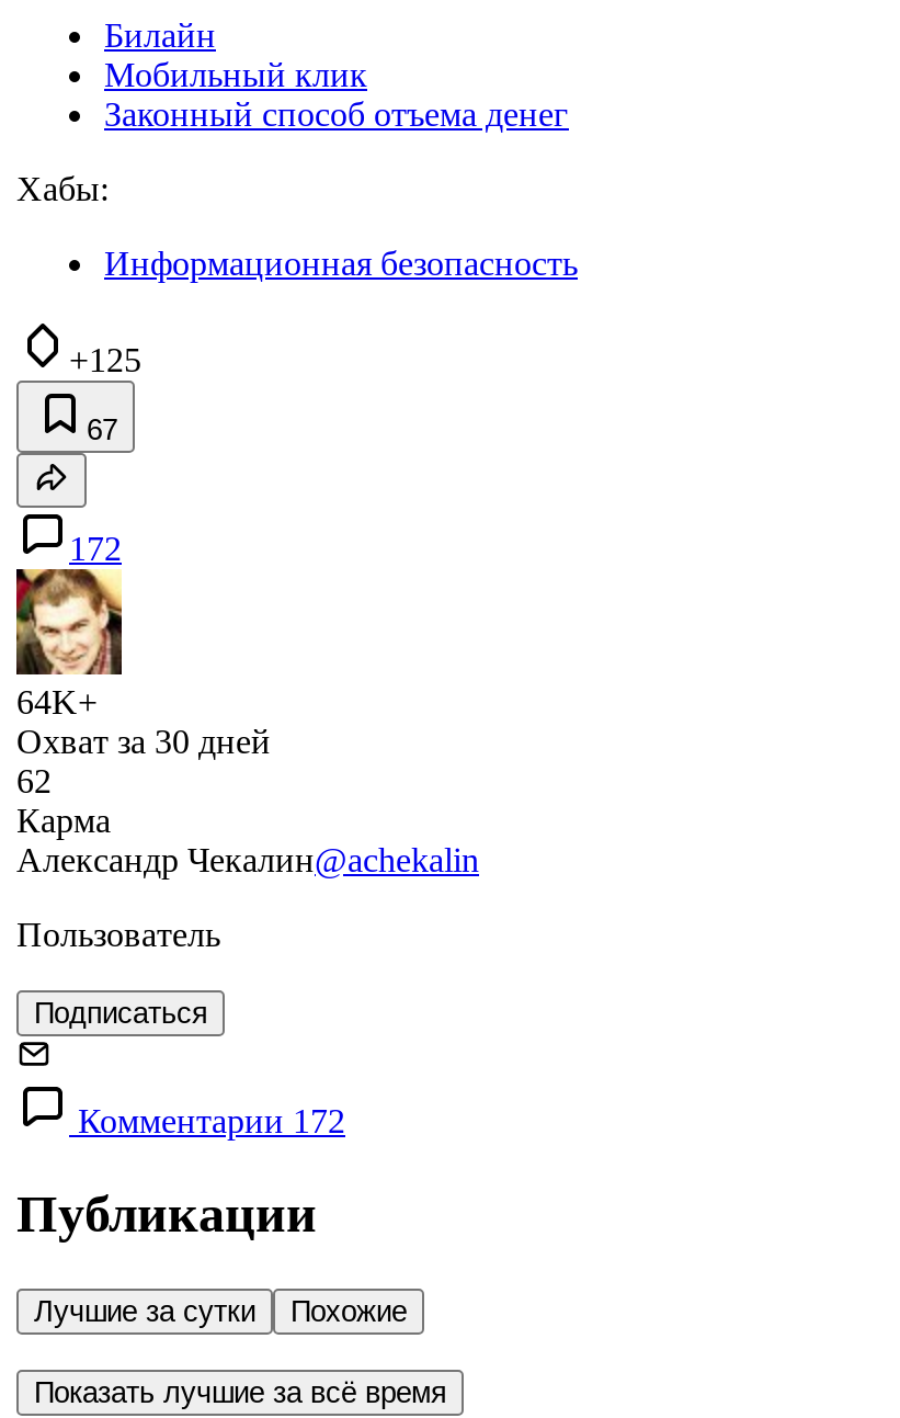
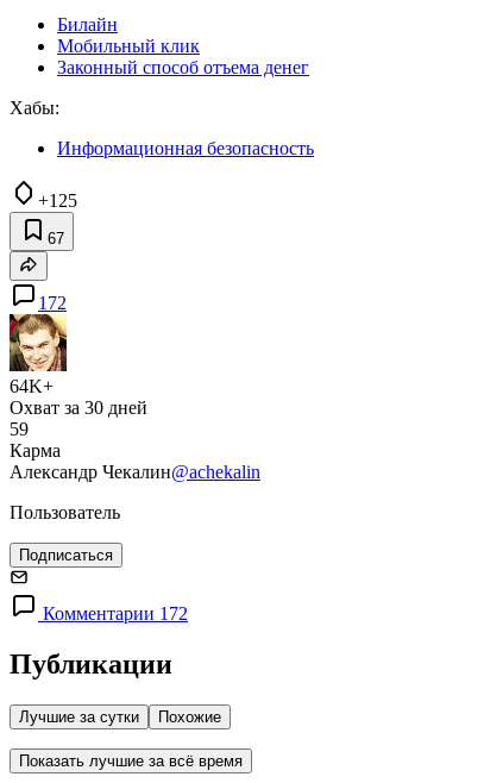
- 62
+ 59
